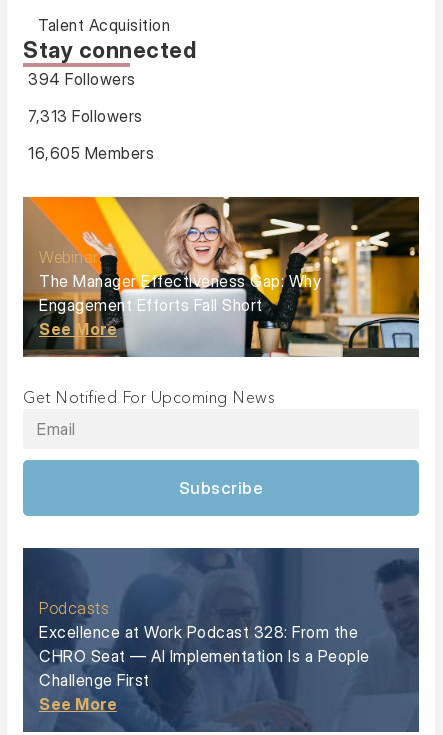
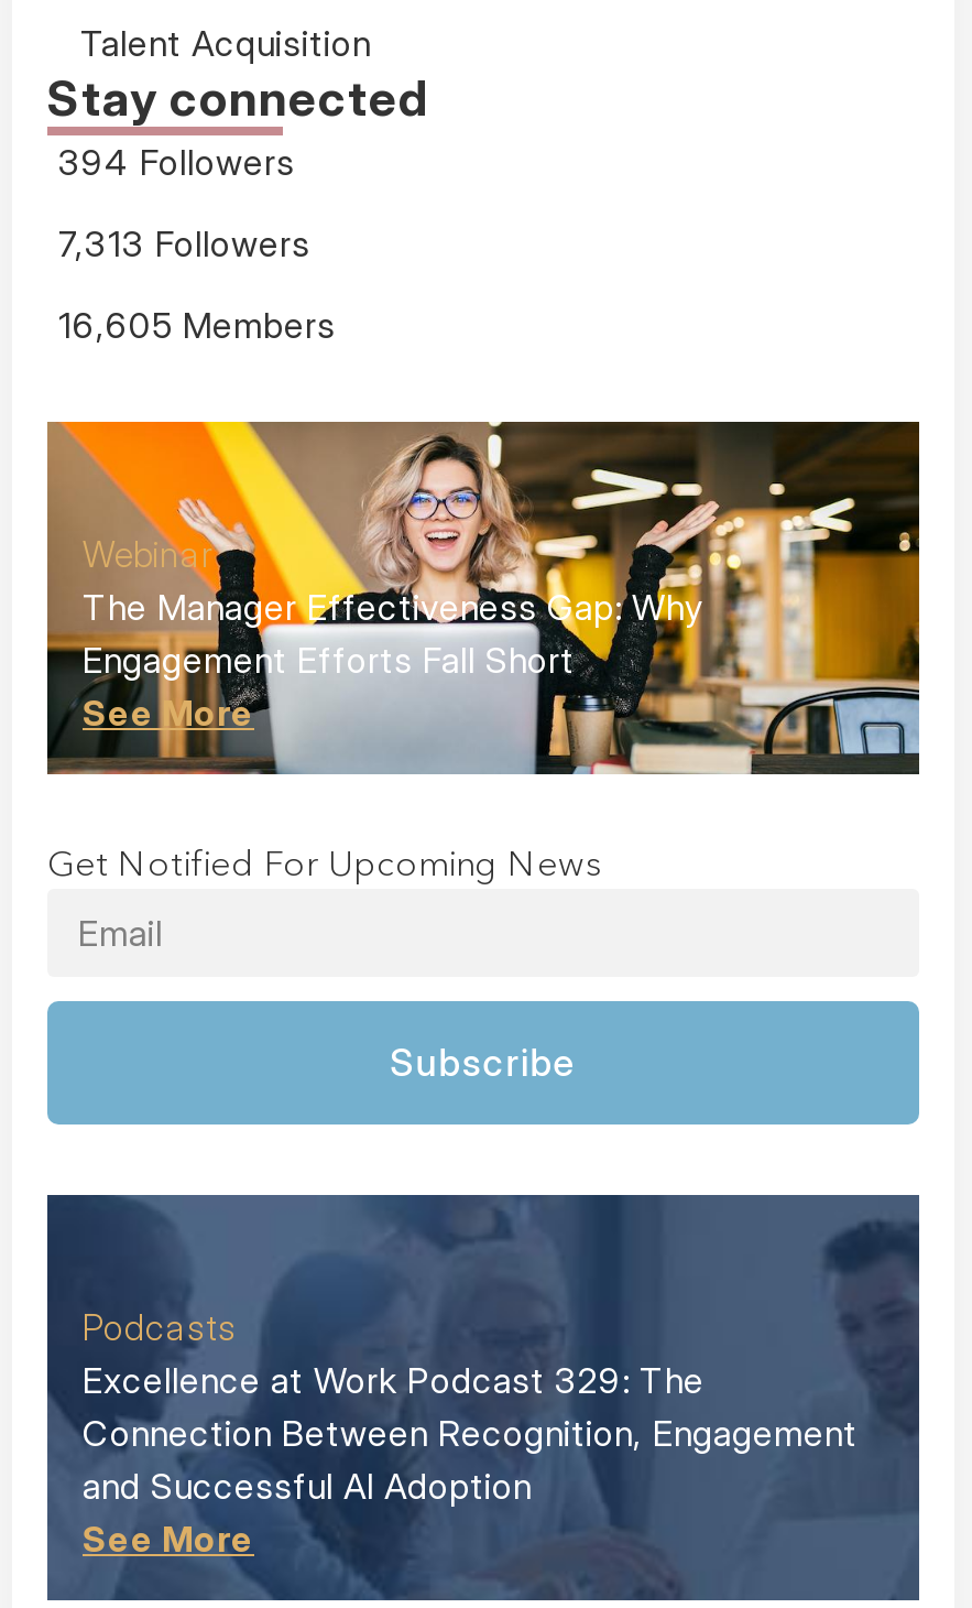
- Excellence at Work Podcast 328: From the
- CHRO Seat — AI Implementation Is a People
- Challenge First
+ Excellence at Work Podcast 329: The
+ Connection Between Recognition, Engagement
+ and Successful AI Adoption
